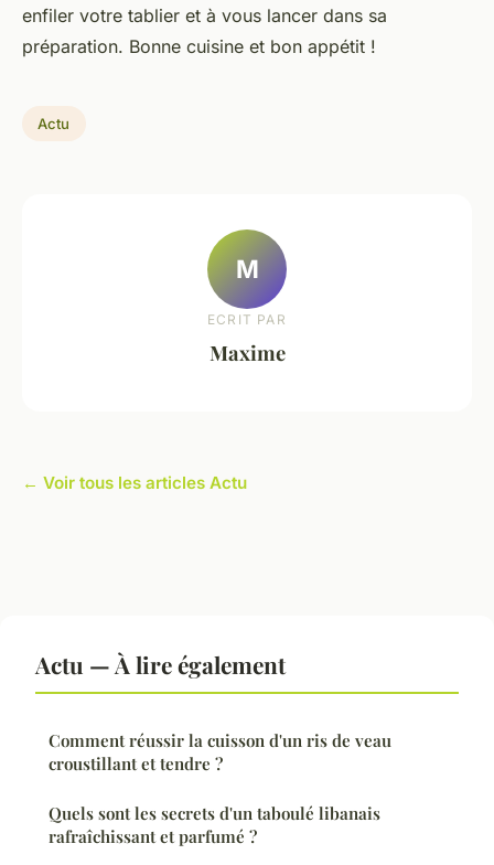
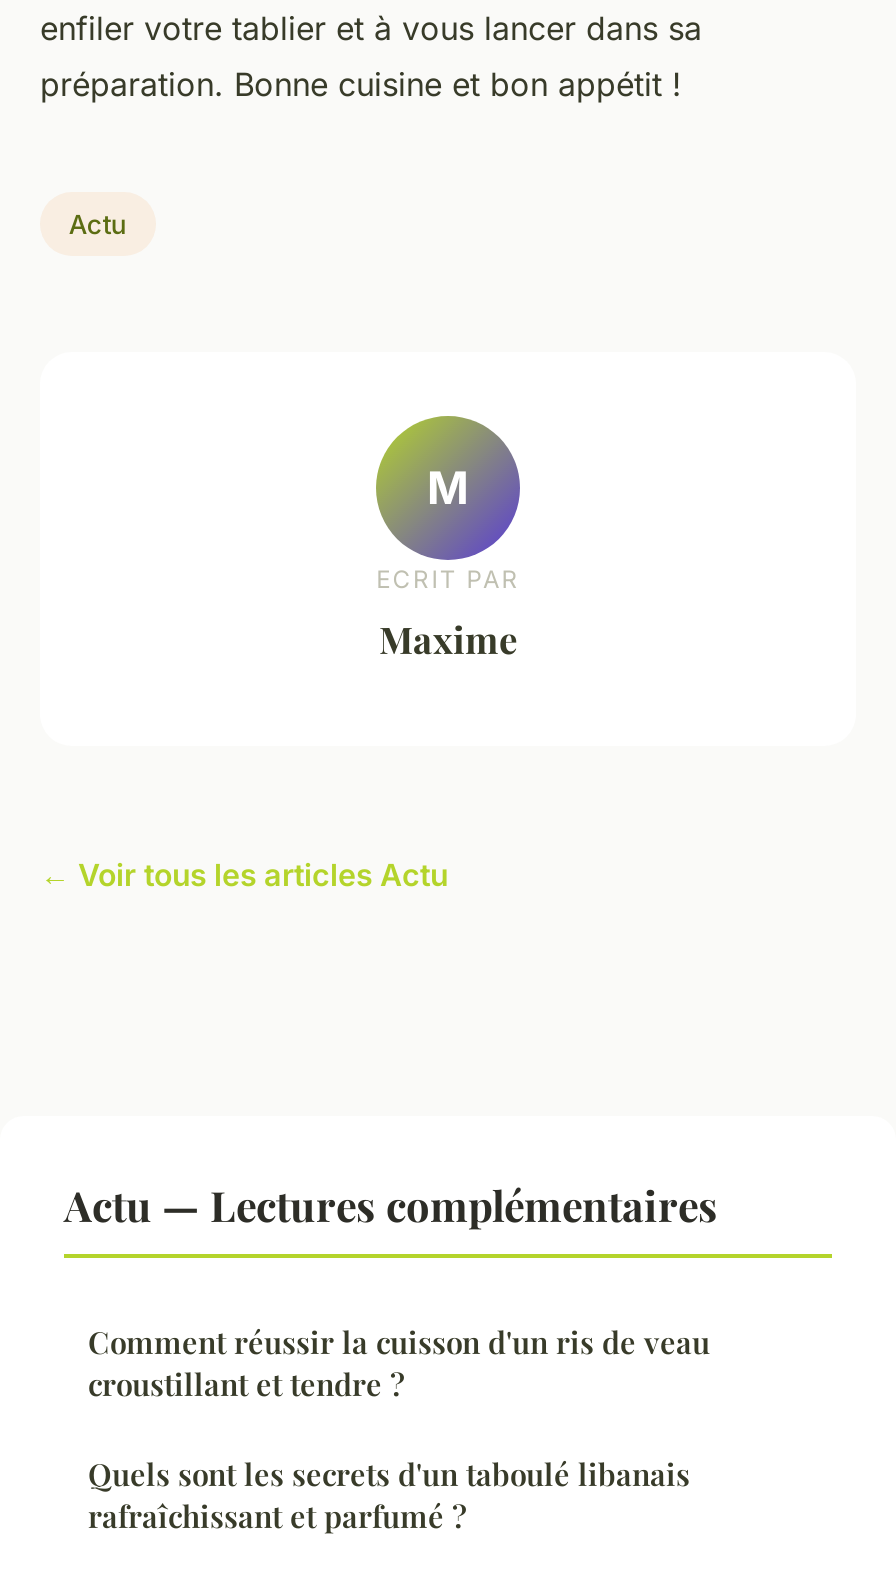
- Actu — À lire également
+ Actu — Lectures complémentaires
